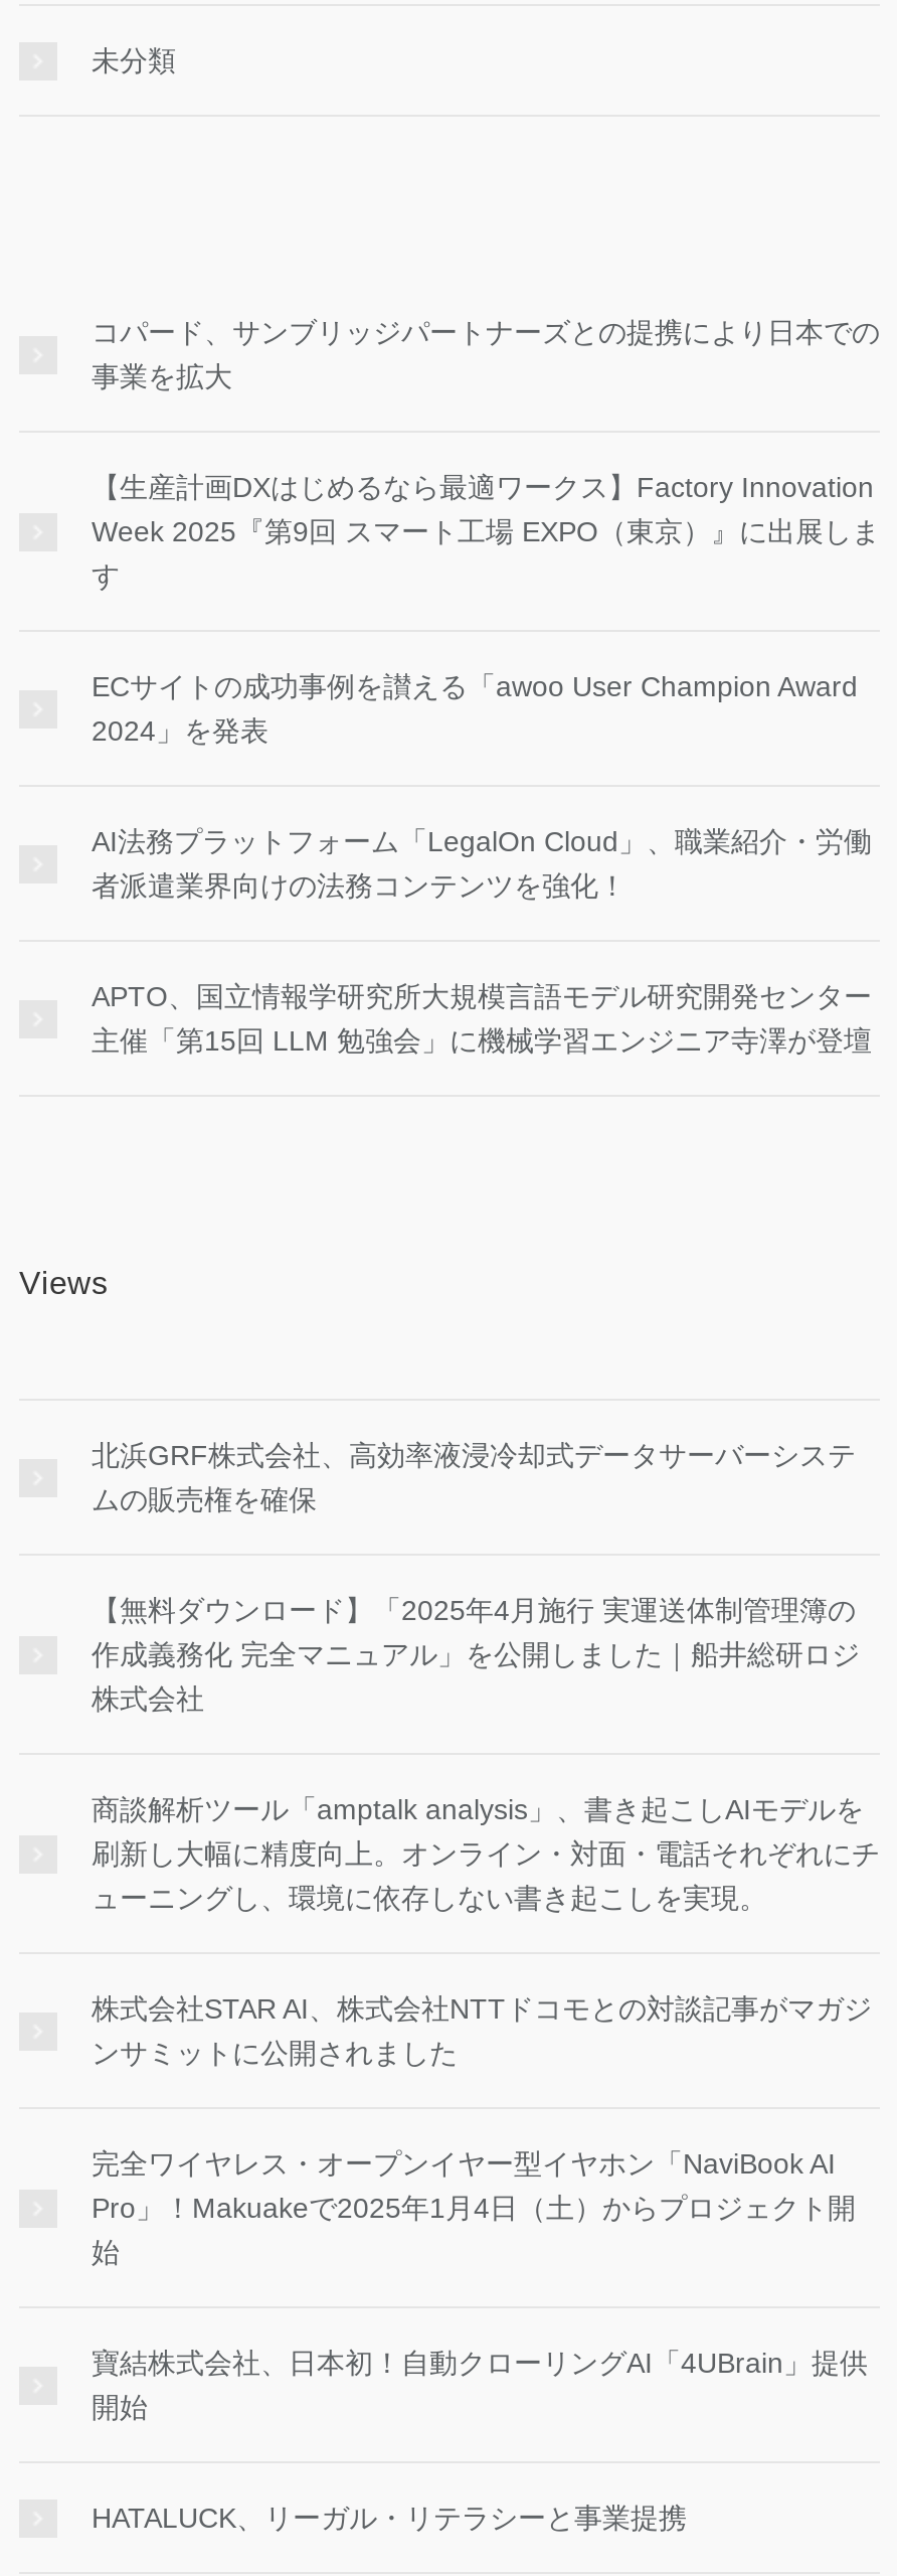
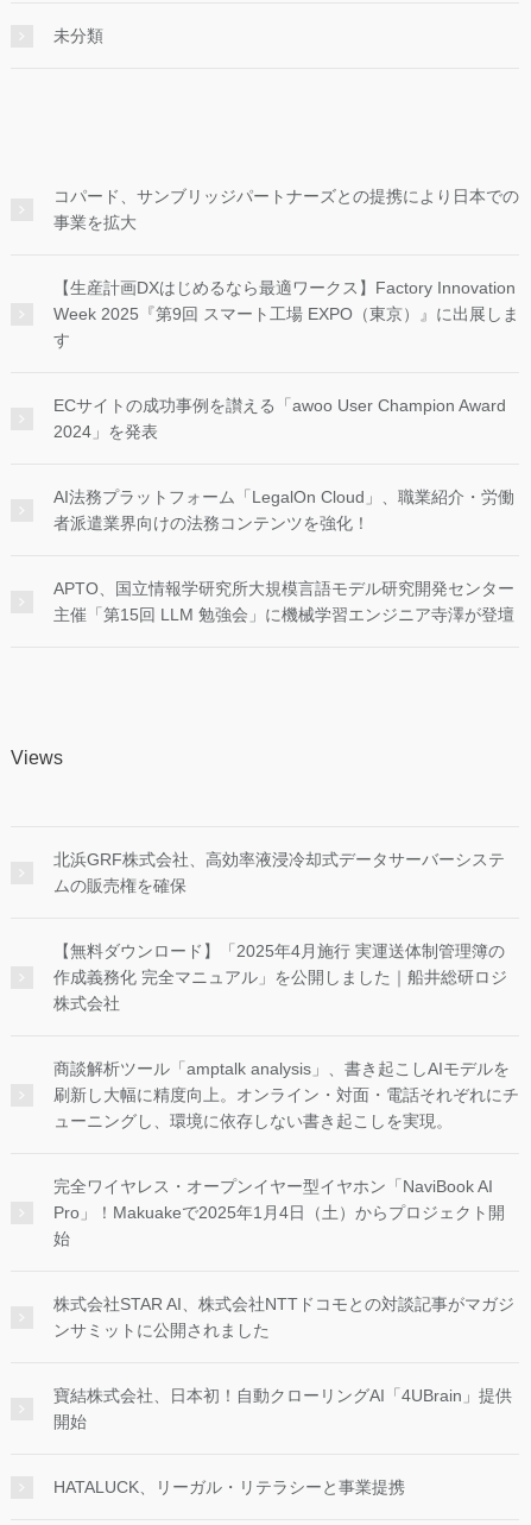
moved down: 株式会社STAR AI、株式会社NTTドコモとの対談記事がマガジ | ンサミットに公開されました

moved up: 完全ワイヤレス・オープンイヤー型イヤホン「NaviBook AI | Pro」！Makuakeで2025年1月4日（土）からプロジェクト開 | 始
